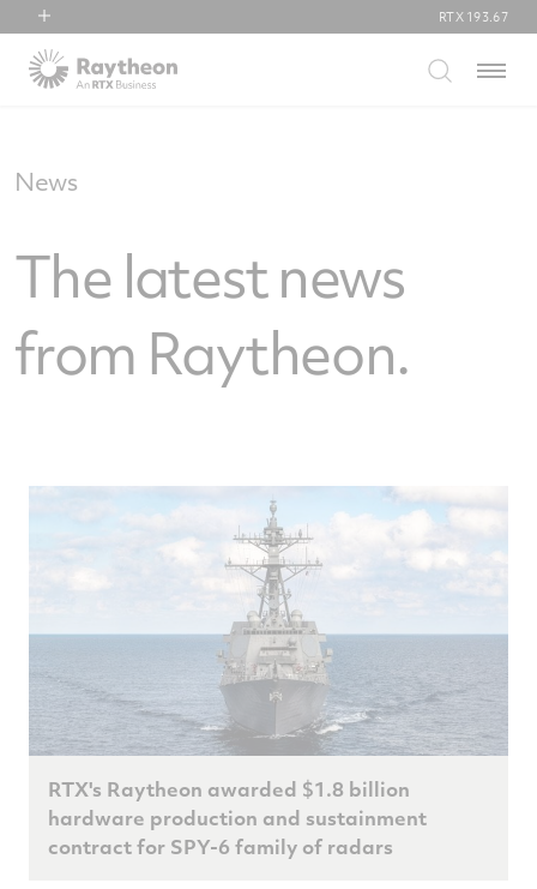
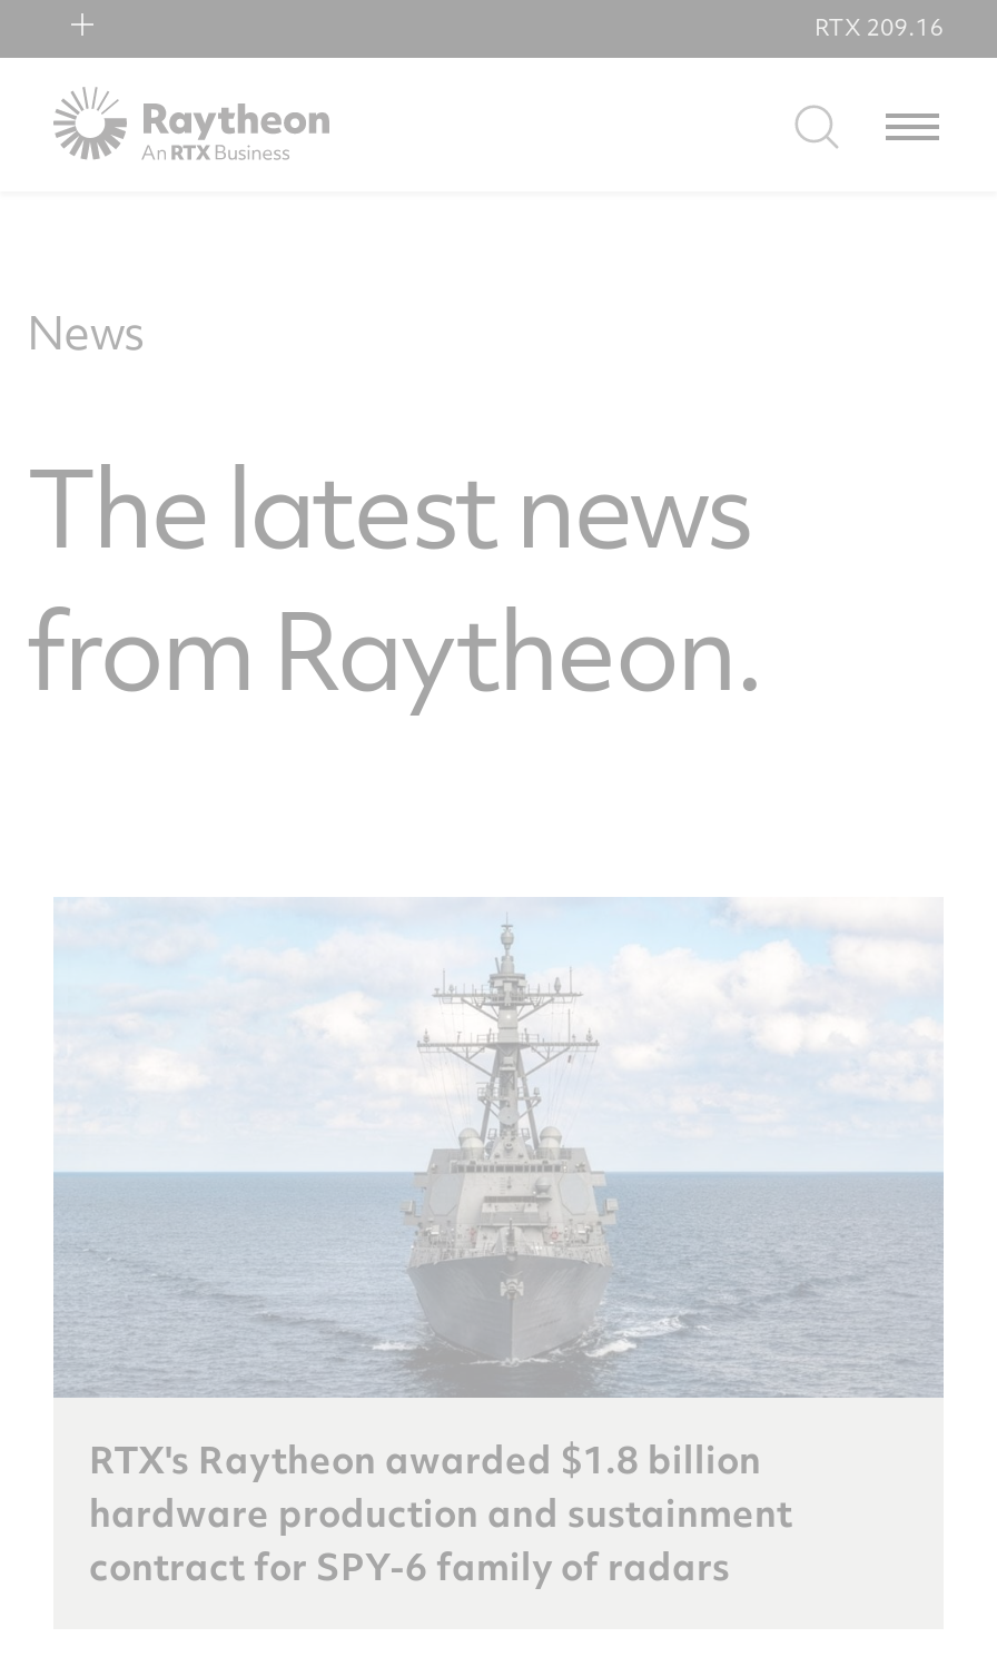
- RTX 193.67
+ RTX 209.16
